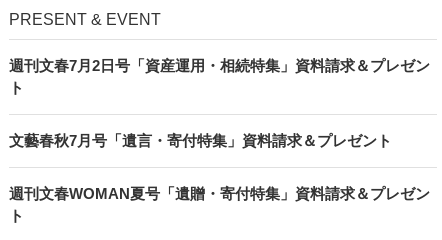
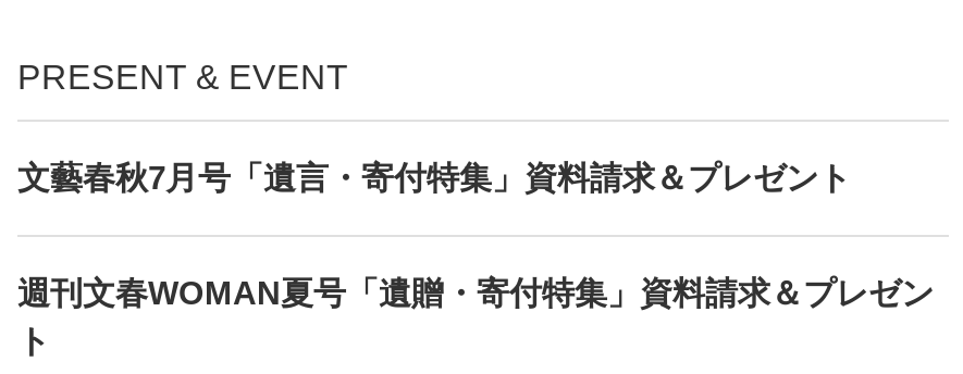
- 週刊文春7月2日号「資産運用・相続特集」資料請求＆プレゼン
- ト
